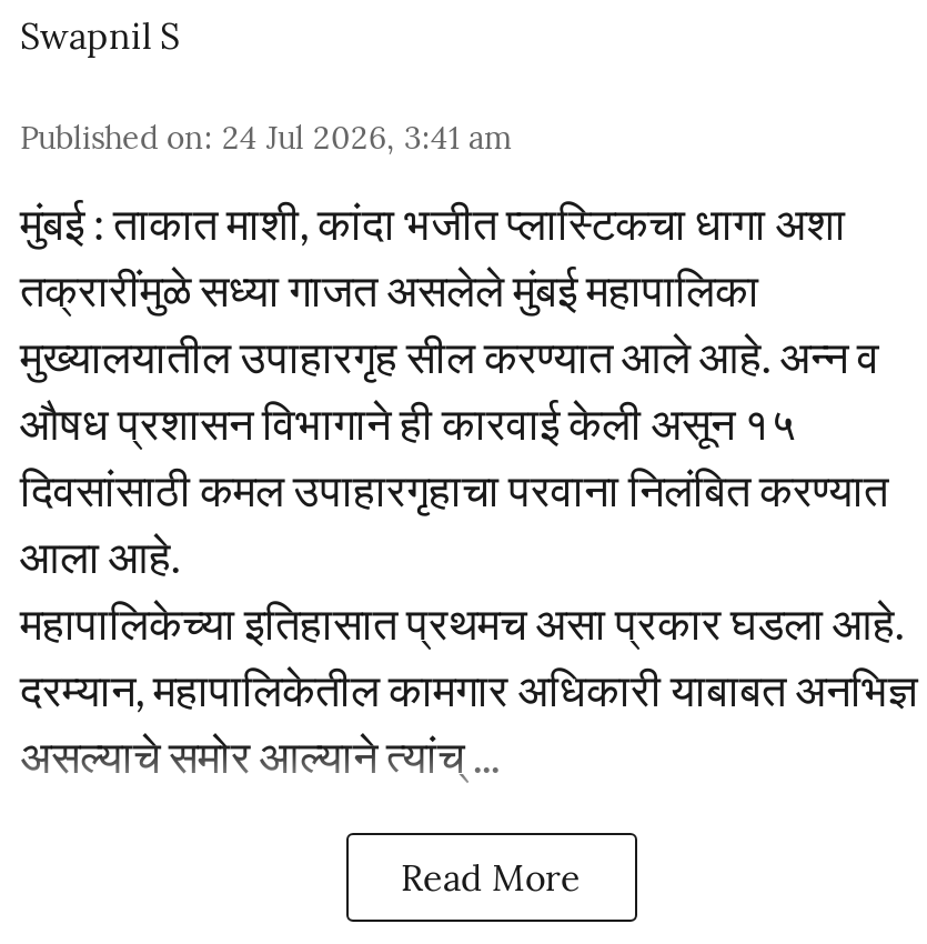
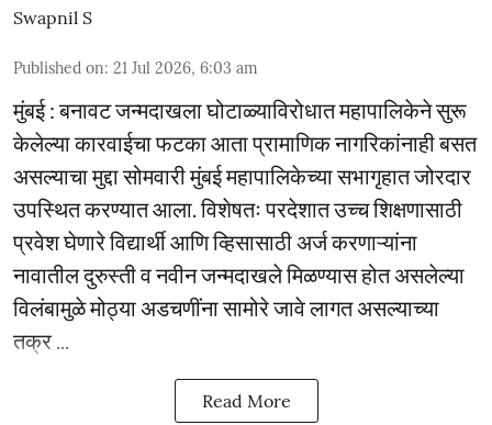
- Published on: 24 Jul 2026, 3:41 am
+ Published on: 21 Jul 2026, 6:03 am

- मुंबई : ताकात माशी, कांदा भजीत प्लास्टिकचा धागा अशा
- तक्रारींमुळे सध्या गाजत असलेले मुंबई महापालिका
- मुख्यालयातील उपाहारगृह सील करण्यात आले आहे. अन्न व
- औषध प्रशासन विभागाने ही कारवाई केली असून १५
- दिवसांसाठी कमल उपाहारगृहाचा परवाना निलंबित करण्यात
- आला आहे.
- महापालिकेच्या इतिहासात प्रथमच असा प्रकार घडला आहे.
- दरम्यान, महापालिकेतील कामगार अधिकारी याबाबत अनभिज्ञ
- असल्याचे समोर आल्याने त्यांच् ...
+ मुंबई : बनावट जन्मदाखला घोटाळ्याविरोधात महापालिकेने सुरू
+ केलेल्या कारवाईचा फटका आता प्रामाणिक नागरिकांनाही बसत
+ असल्याचा मुद्दा सोमवारी मुंबई महापालिकेच्या सभागृहात जोरदार
+ उपस्थित करण्यात आला. विशेषतः परदेशात उच्च शिक्षणासाठी
+ प्रवेश घेणारे विद्यार्थी आणि व्हिसासाठी अर्ज करणाऱ्यांना
+ नावातील दुरुस्ती व नवीन जन्मदाखले मिळण्यास होत असलेल्या
+ विलंबामुळे मोठ्या अडचणींना सामोरे जावे लागत असल्याच्या
+ तक्र ...
